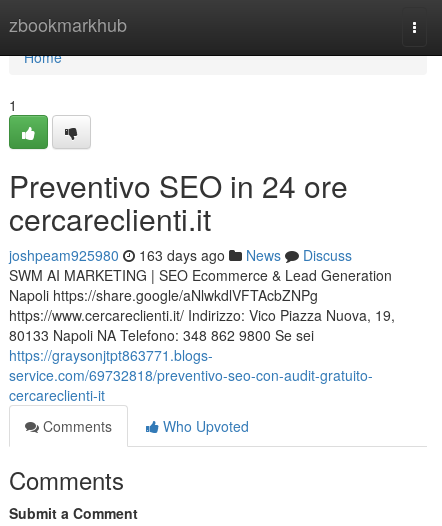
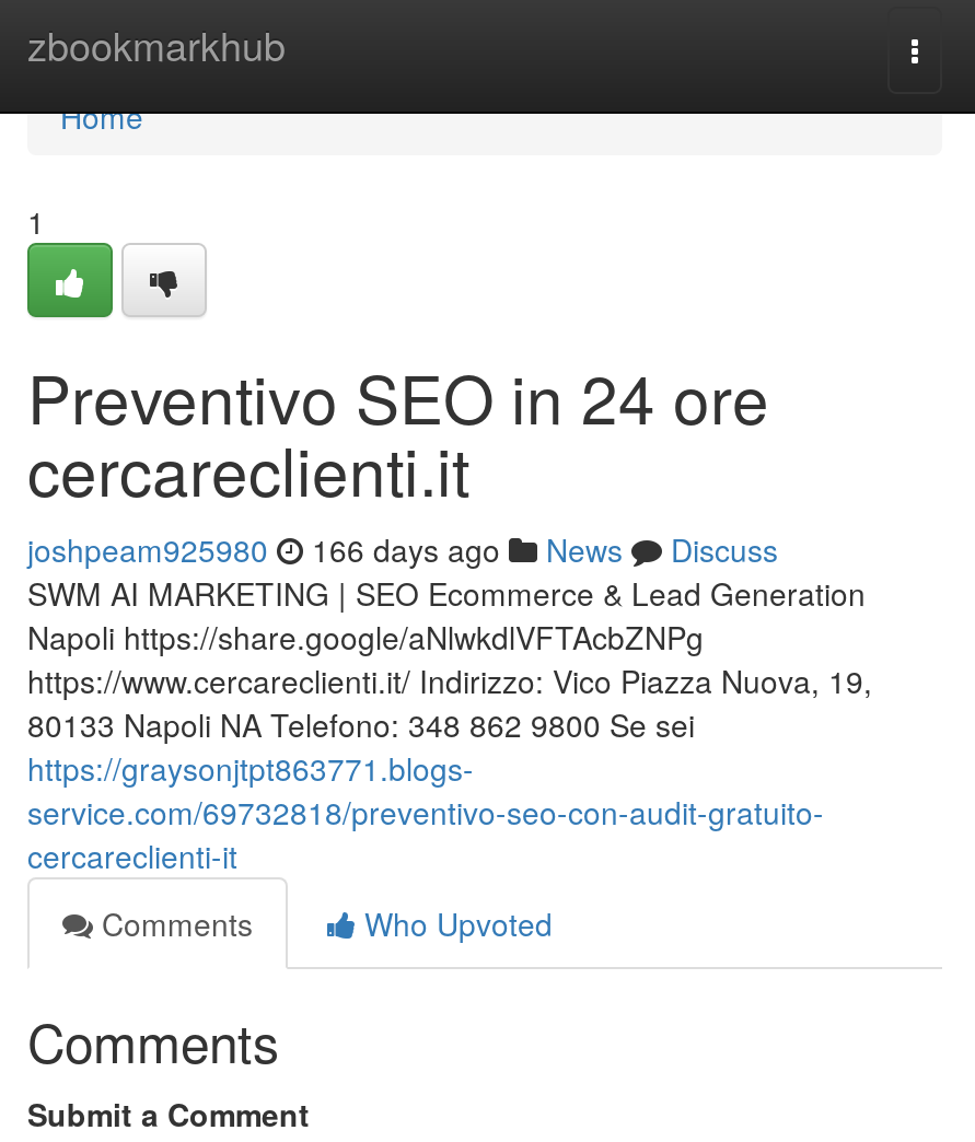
- joshpeam925980 163 days ago News Discuss
+ joshpeam925980 166 days ago News Discuss
